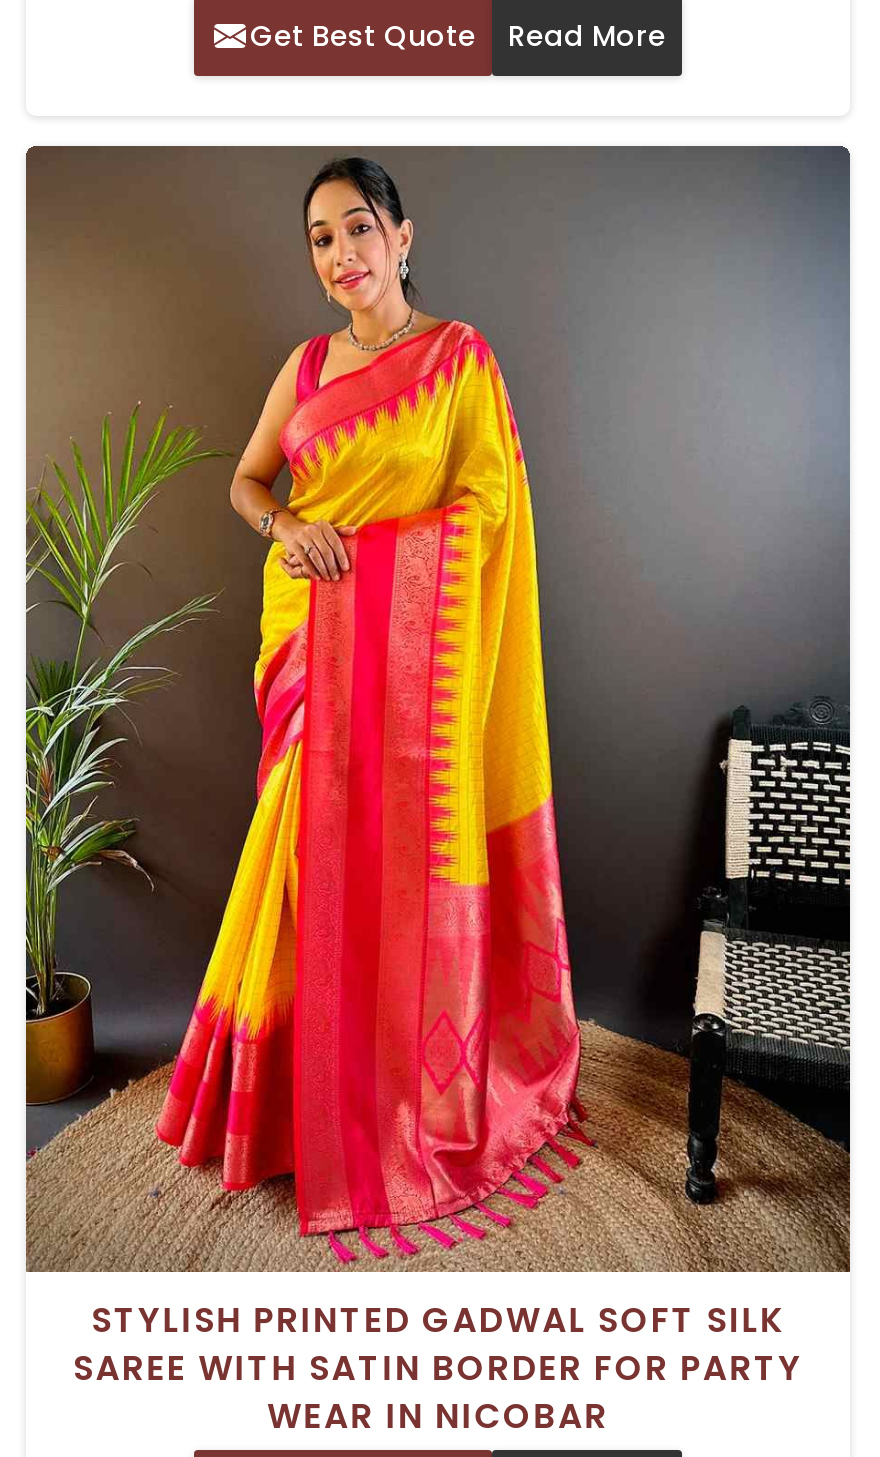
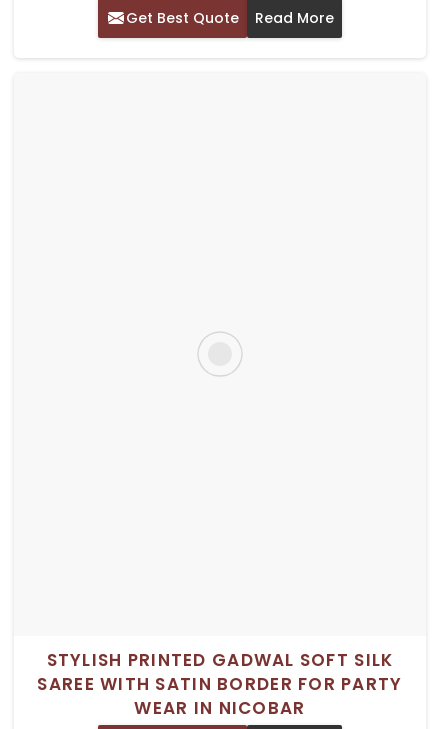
- [image]
